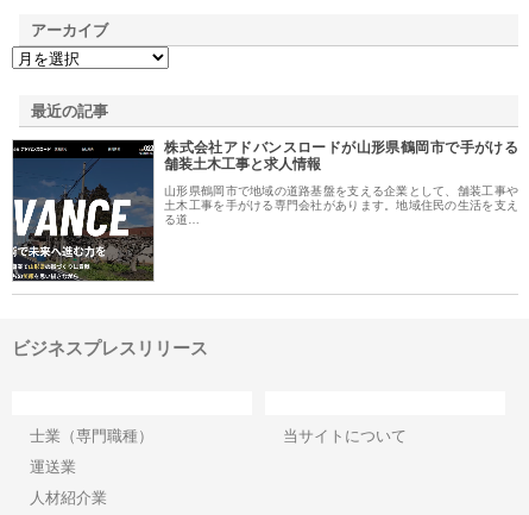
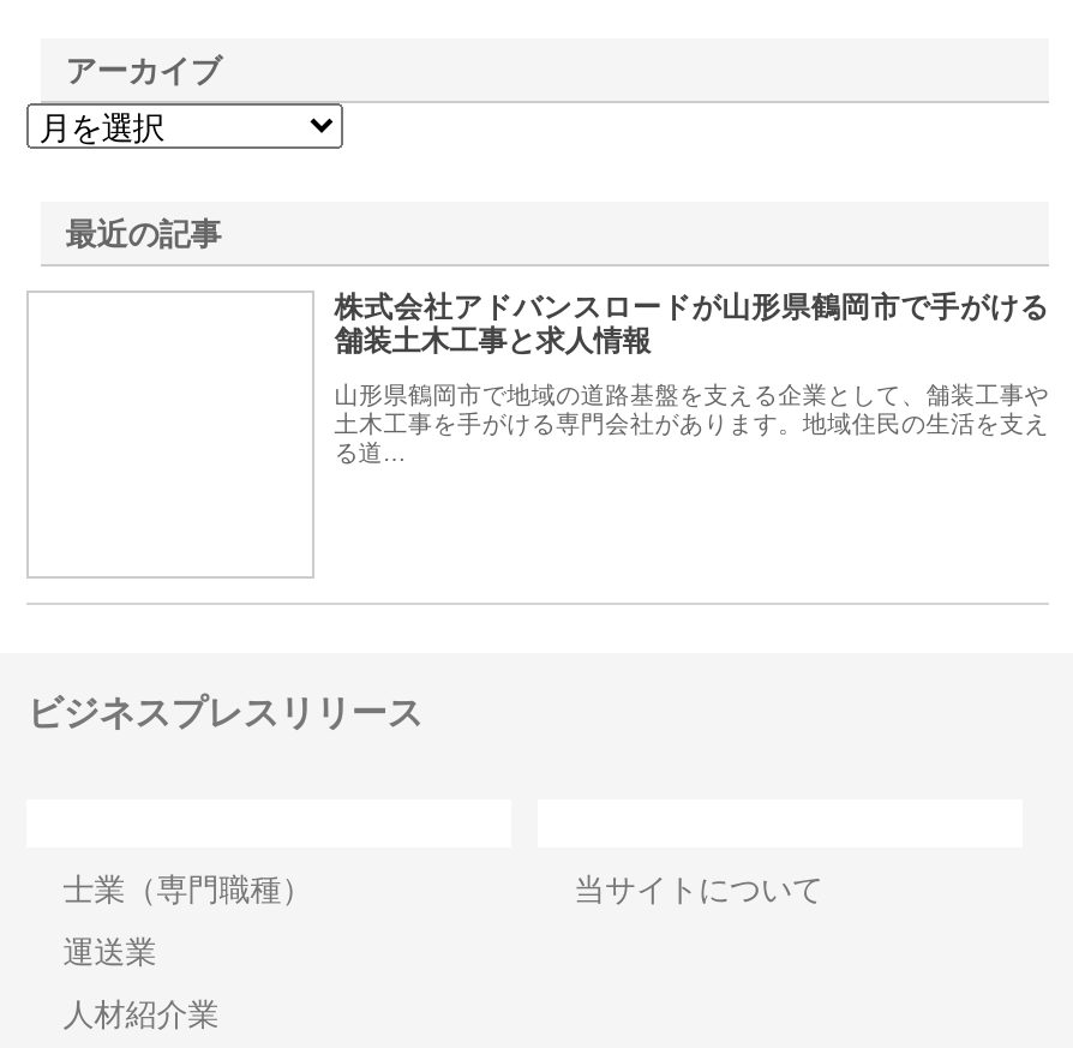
- [image]
